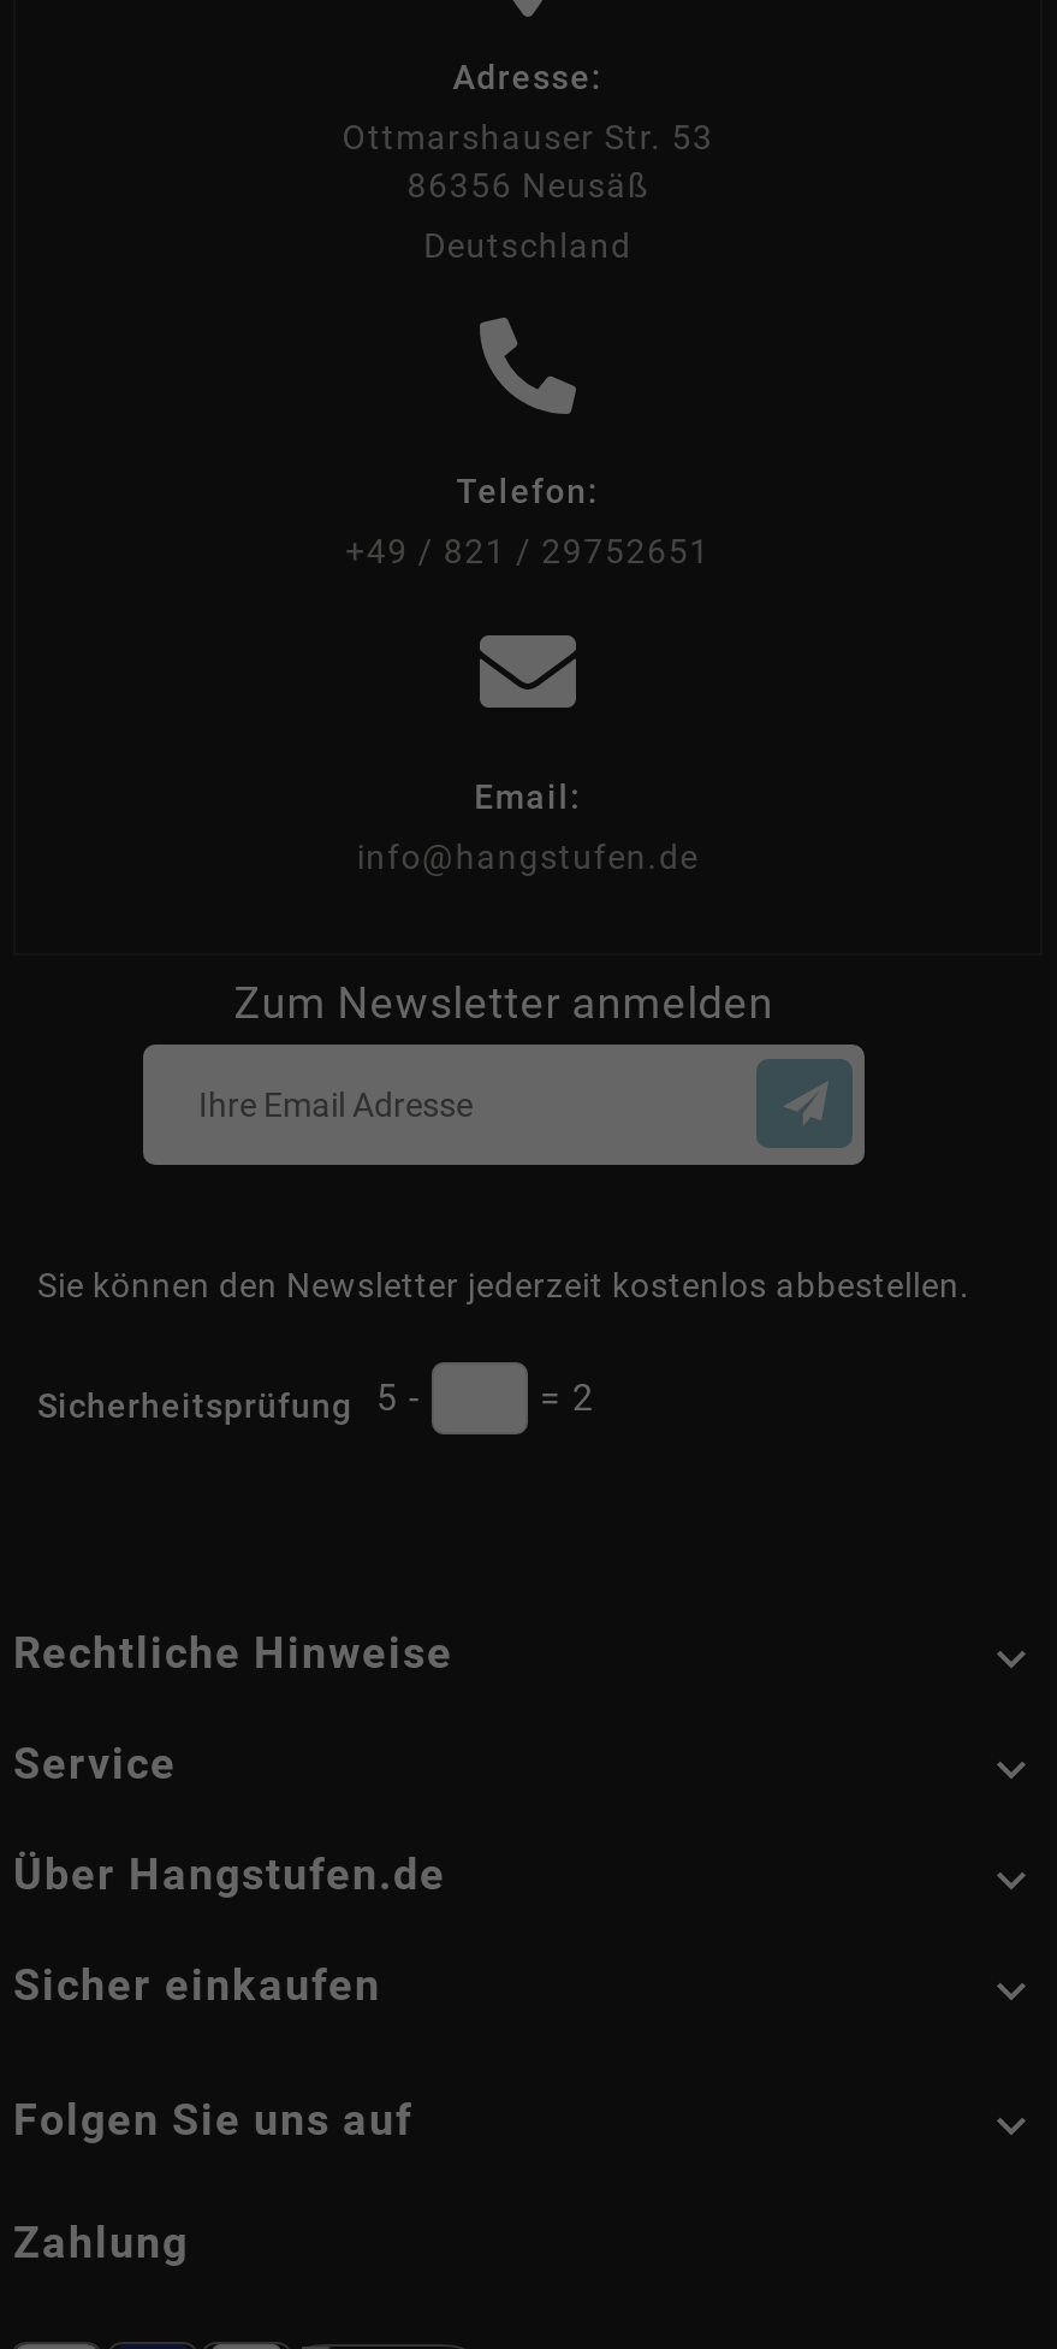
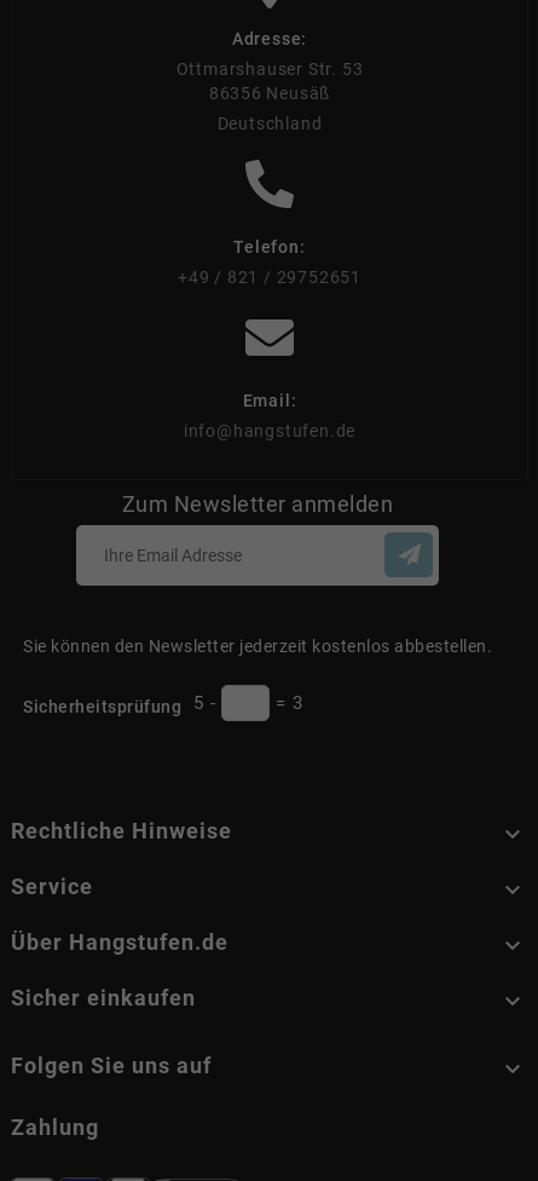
- = 2
+ = 3
